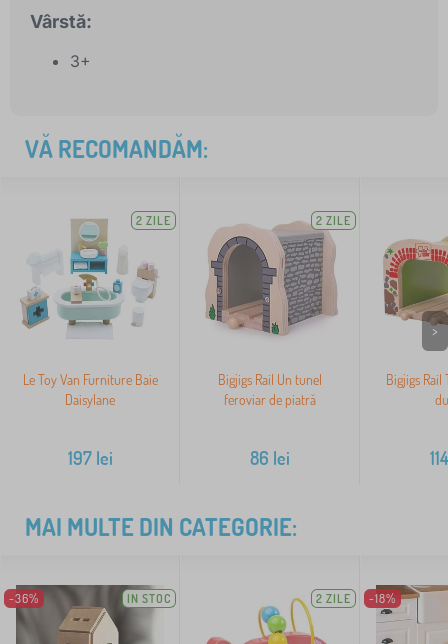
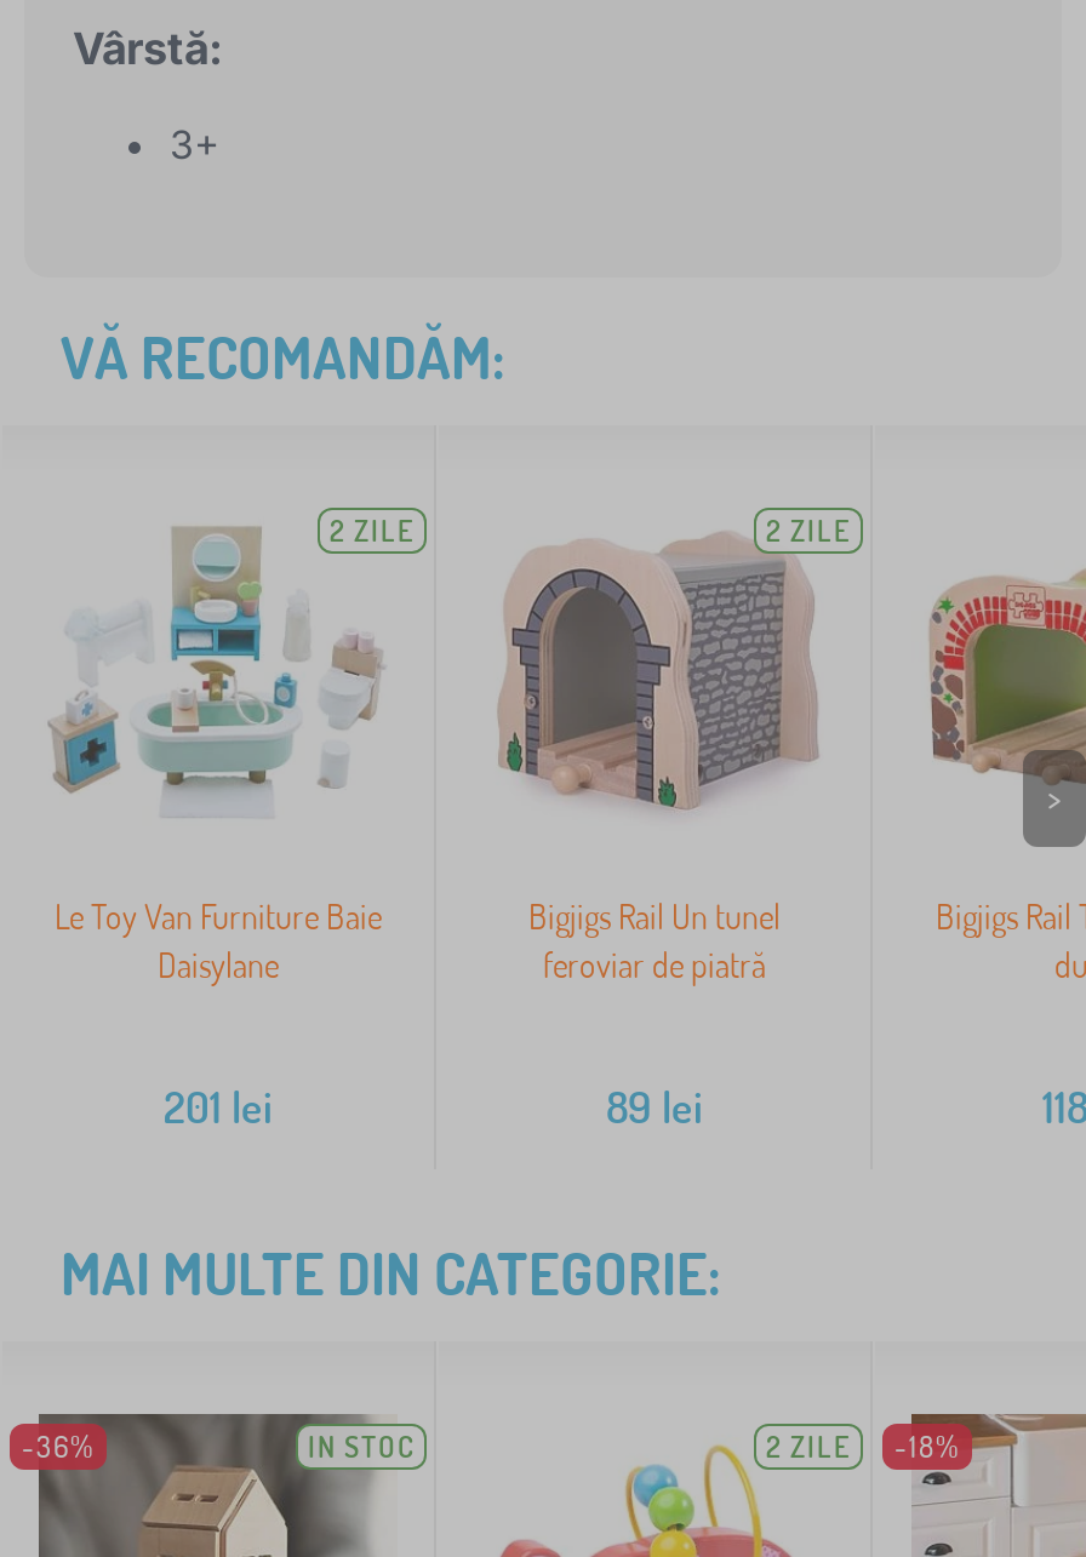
- 197 lei
+ 201 lei

- 86 lei
+ 89 lei

- 114
+ 118
